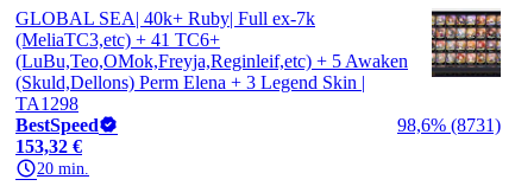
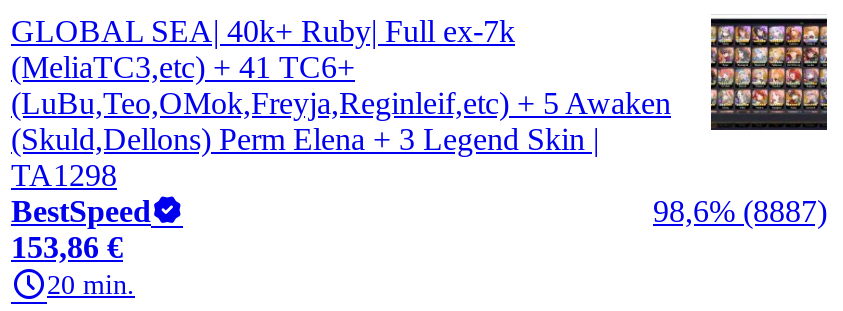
- 98,6% (8731)
+ 98,6% (8887)

- 153,32 €
+ 153,86 €
